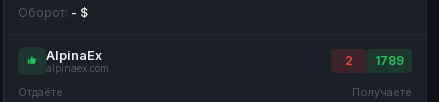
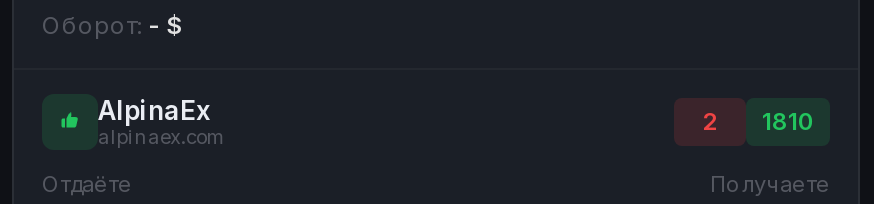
- 2 1789
+ 2 1810
